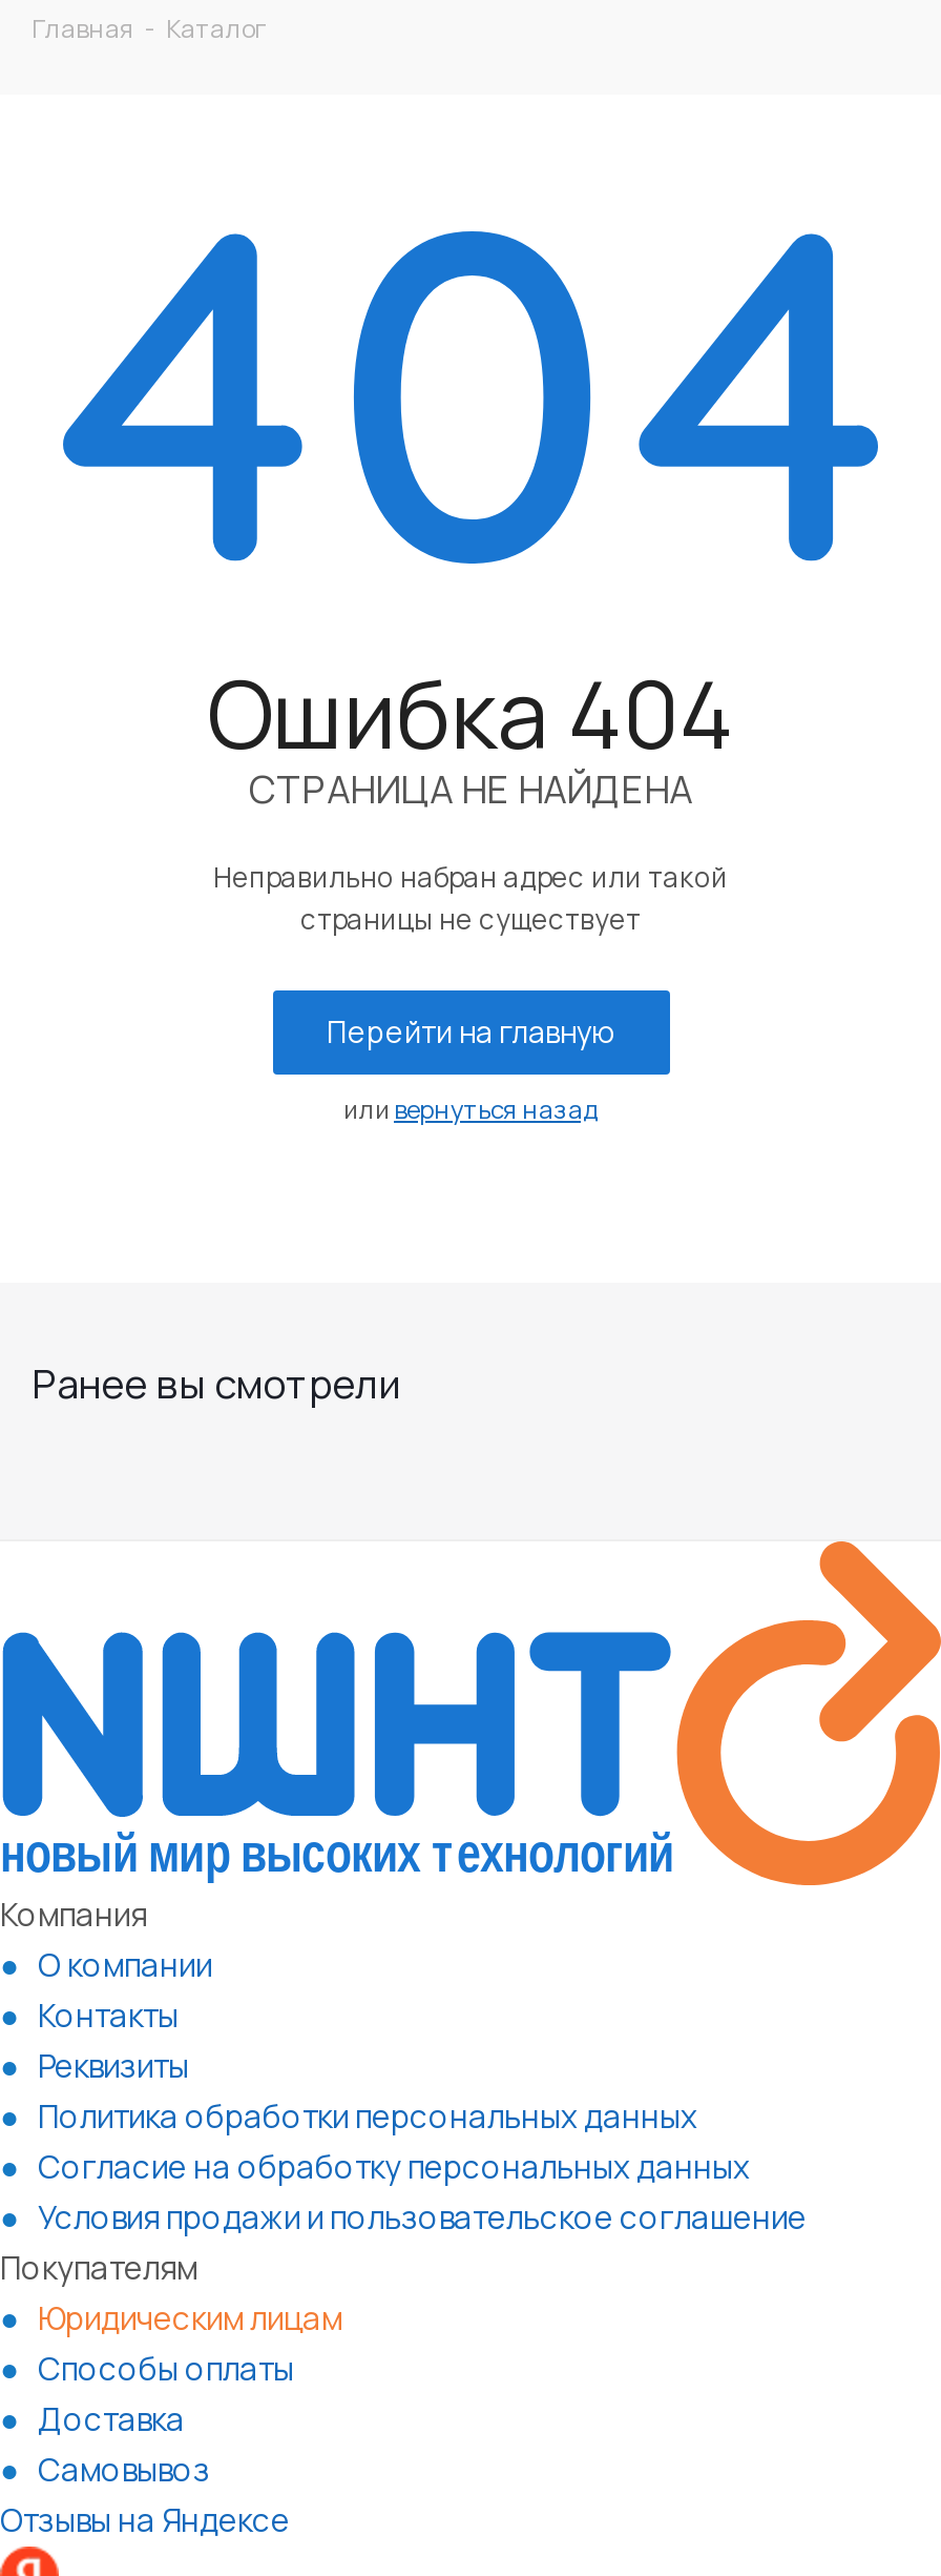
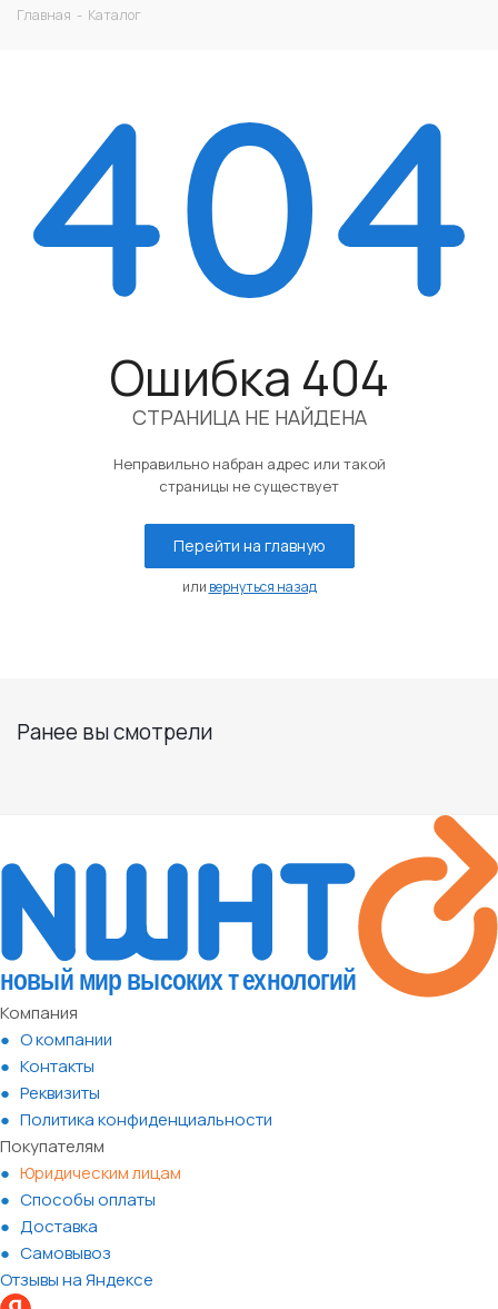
- Политика обработки персональных данных
- Согласие на обработку персональных данных
- Условия продажи и пользовательское соглашение
+ Политика конфиденциальности
